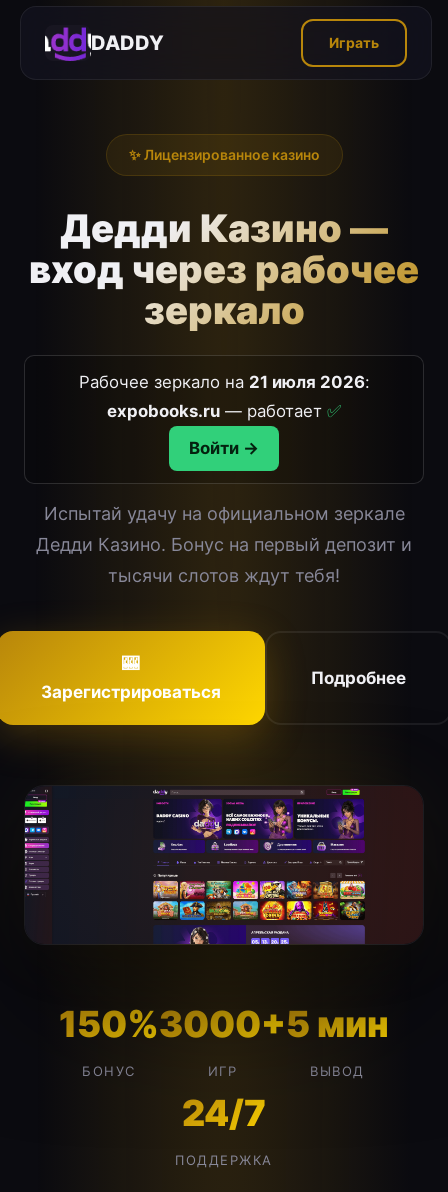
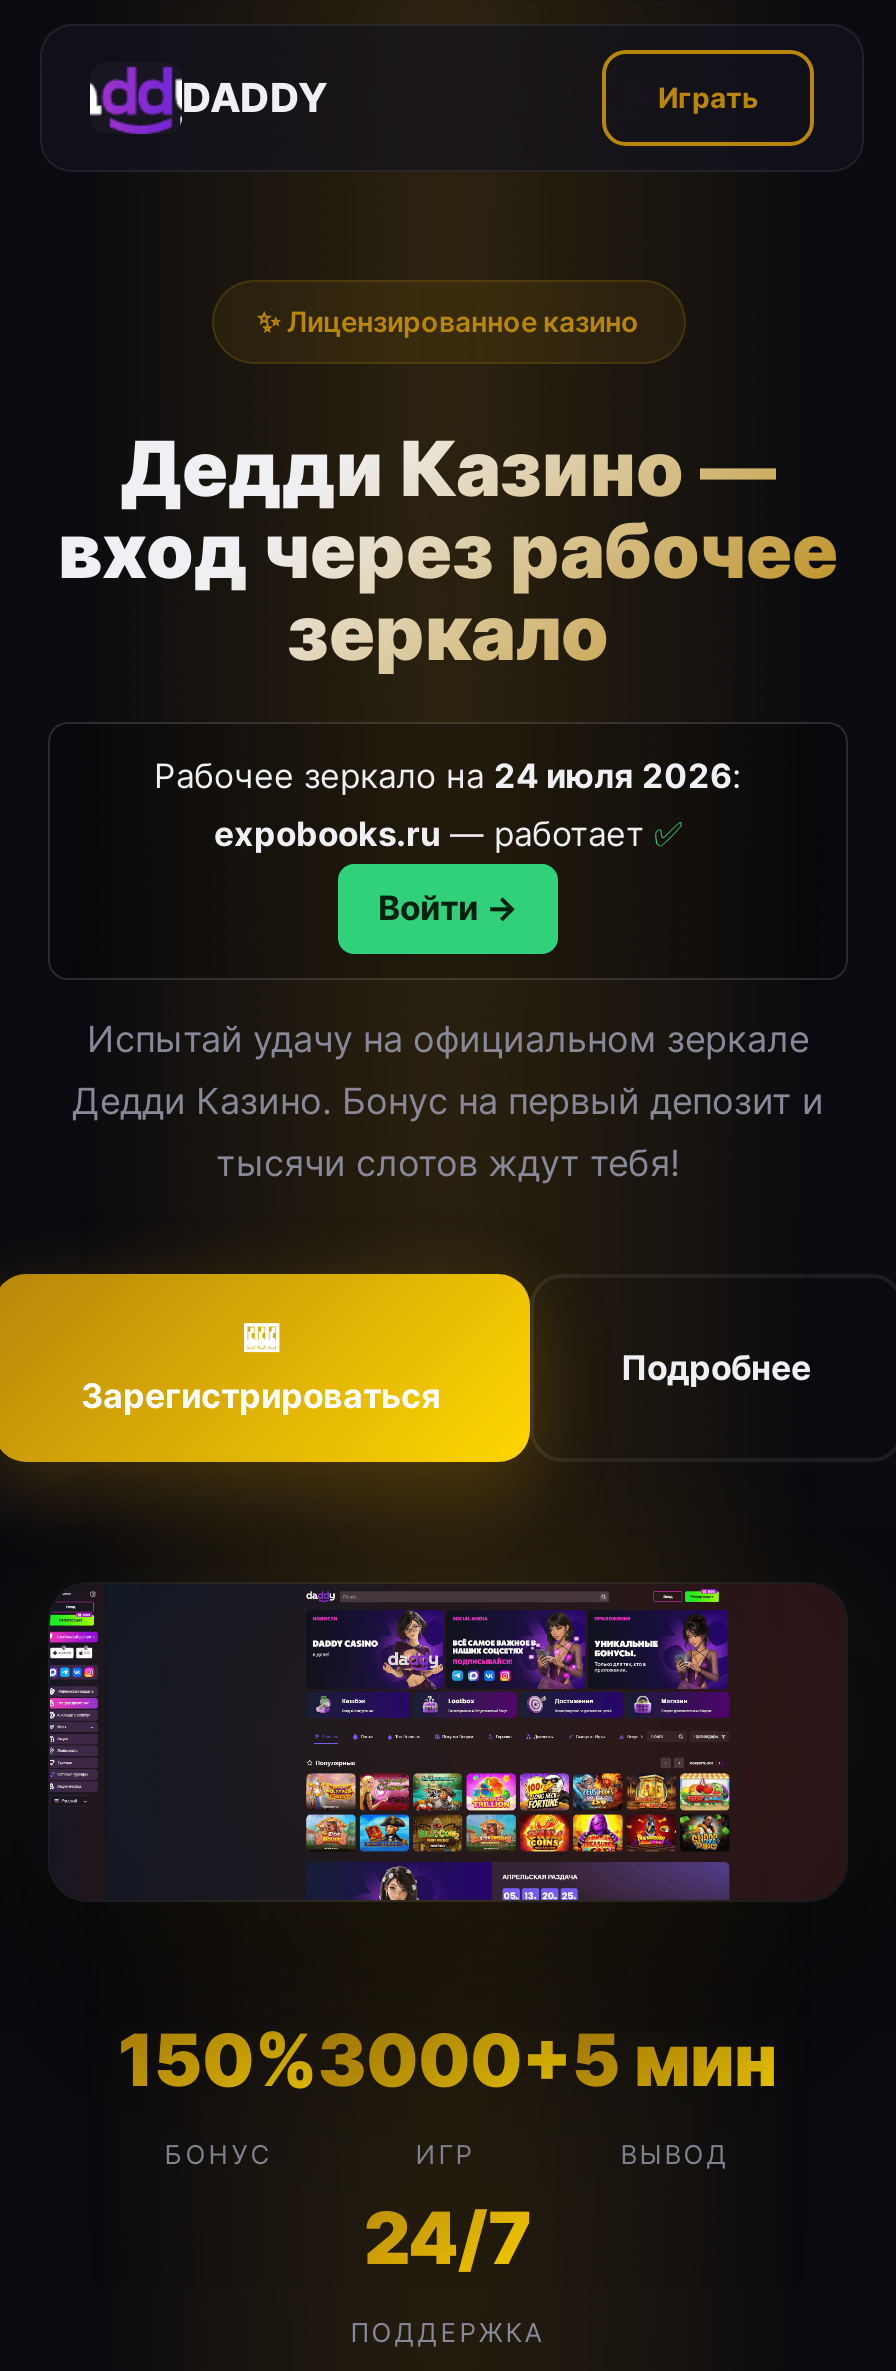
- Рабочее зеркало на 21 июля 2026:
+ Рабочее зеркало на 24 июля 2026:
